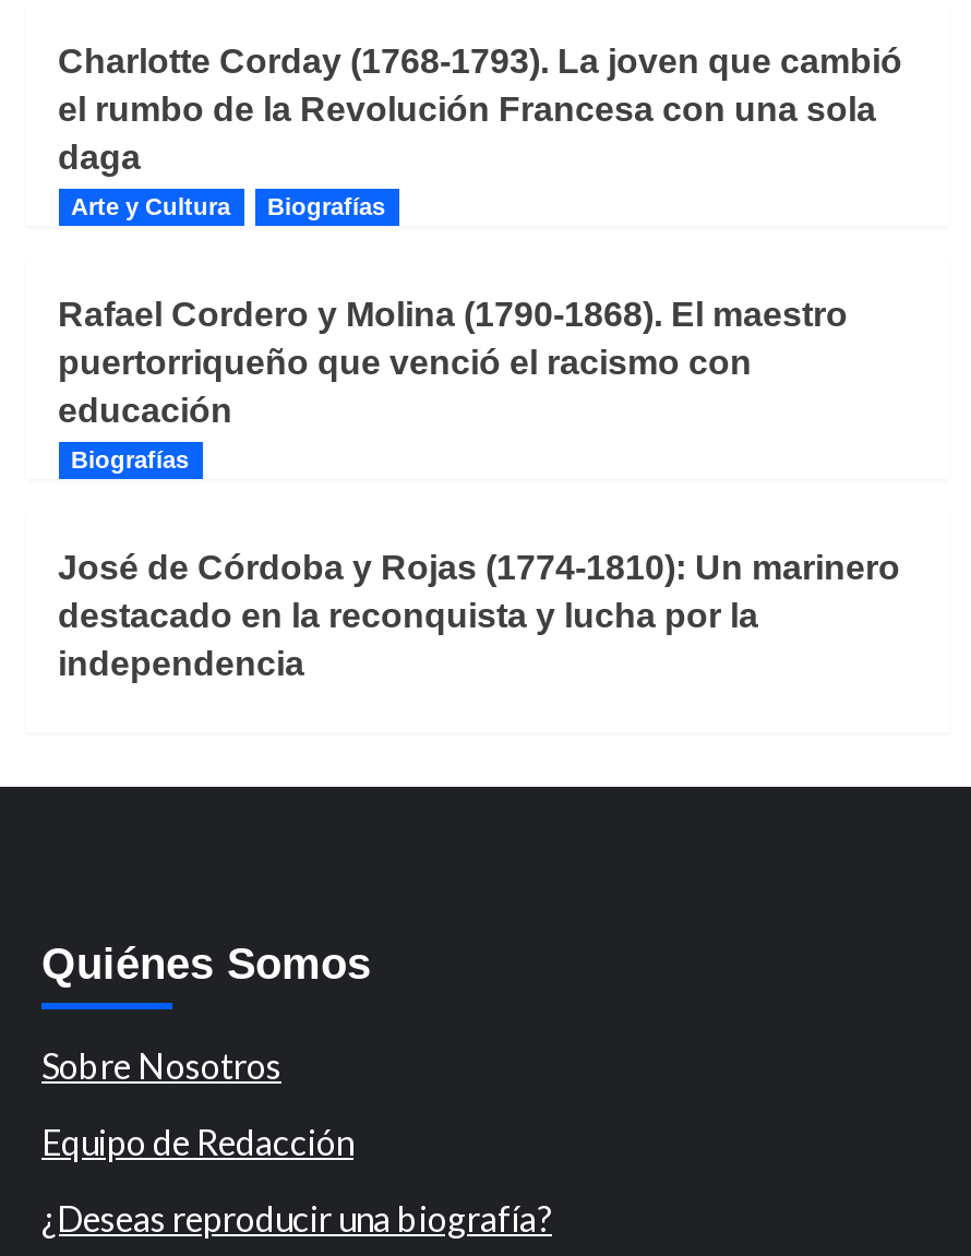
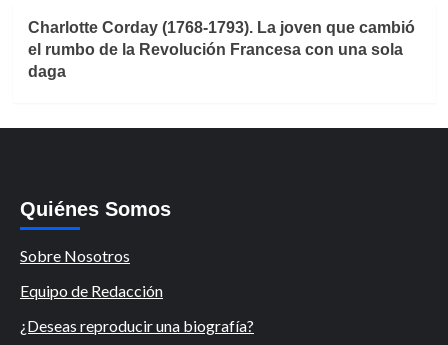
- Arte y Cultura
- Biografías
- Rafael Cordero y Molina (1790-1868). El maestro
- puertorriqueño que venció el racismo con
- educación
- Biografías
- José de Córdoba y Rojas (1774-1810): Un marinero
- destacado en la reconquista y lucha por la
- independencia
